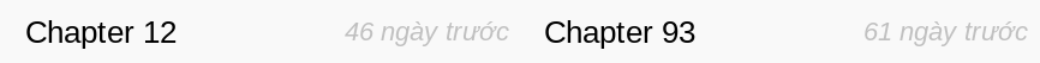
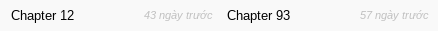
- 46 ngày trước Chapter 93
+ 43 ngày trước Chapter 93

- 61 ngày trước
+ 57 ngày trước
